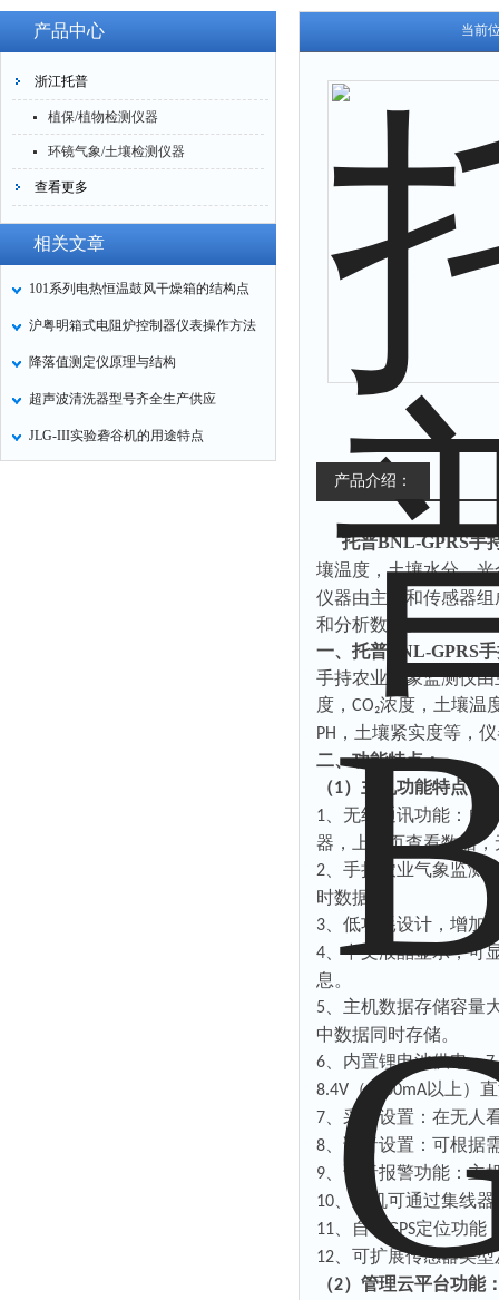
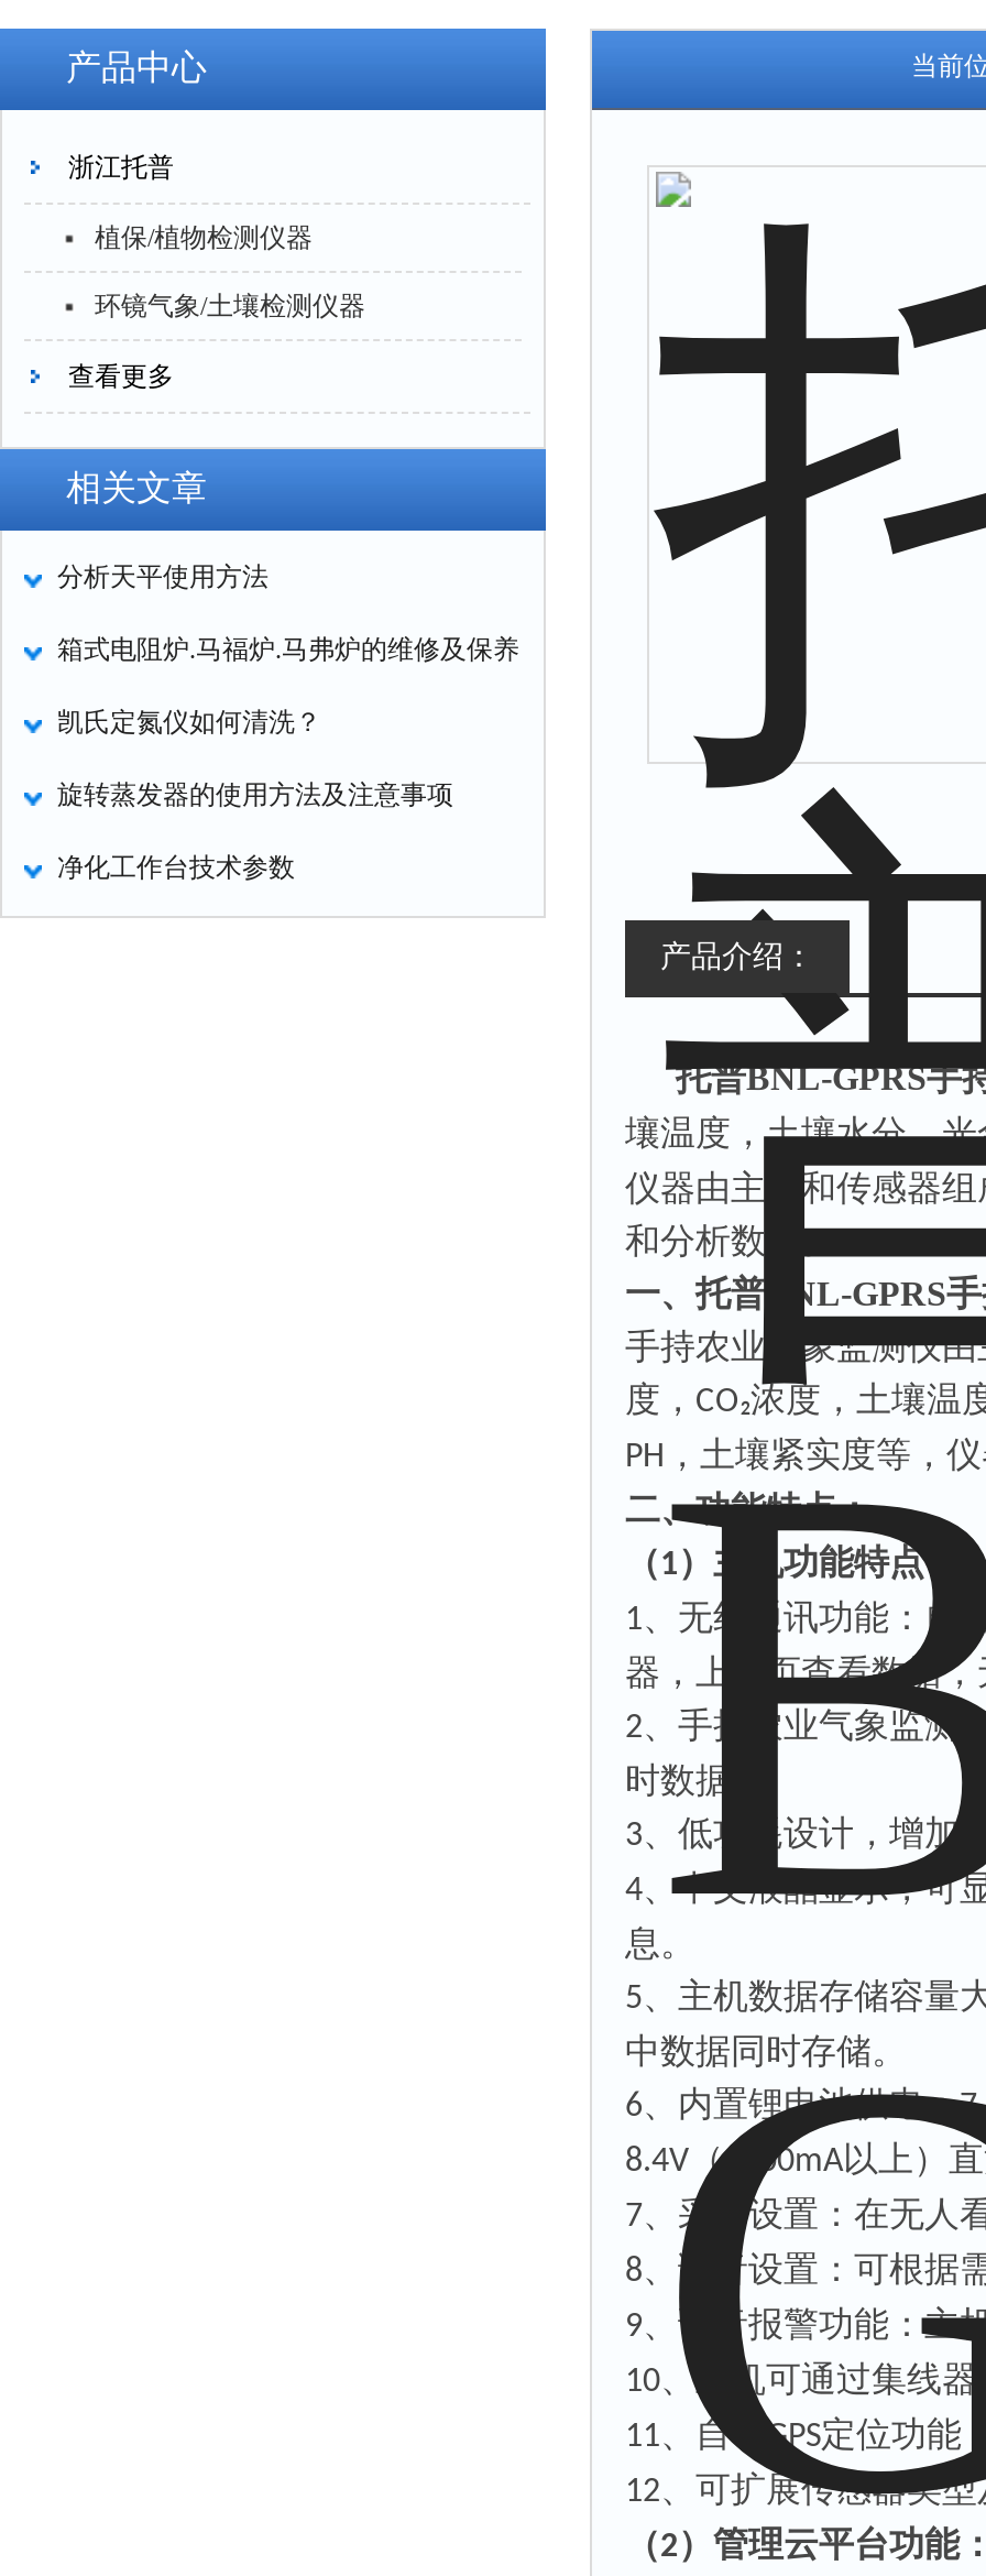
- 101系列电热恒温鼓风干燥箱的结构点
+ 分析天平使用方法

- 沪粤明箱式电阻炉控制器仪表操作方法
+ 箱式电阻炉.马福炉.马弗炉的维修及保养

- 降落值测定仪原理与结构
+ 凯氏定氮仪如何清洗？

- 超声波清洗器型号齐全生产供应
+ 旋转蒸发器的使用方法及注意事项

- JLG-III实验砻谷机的用途特点
+ 净化工作台技术参数
